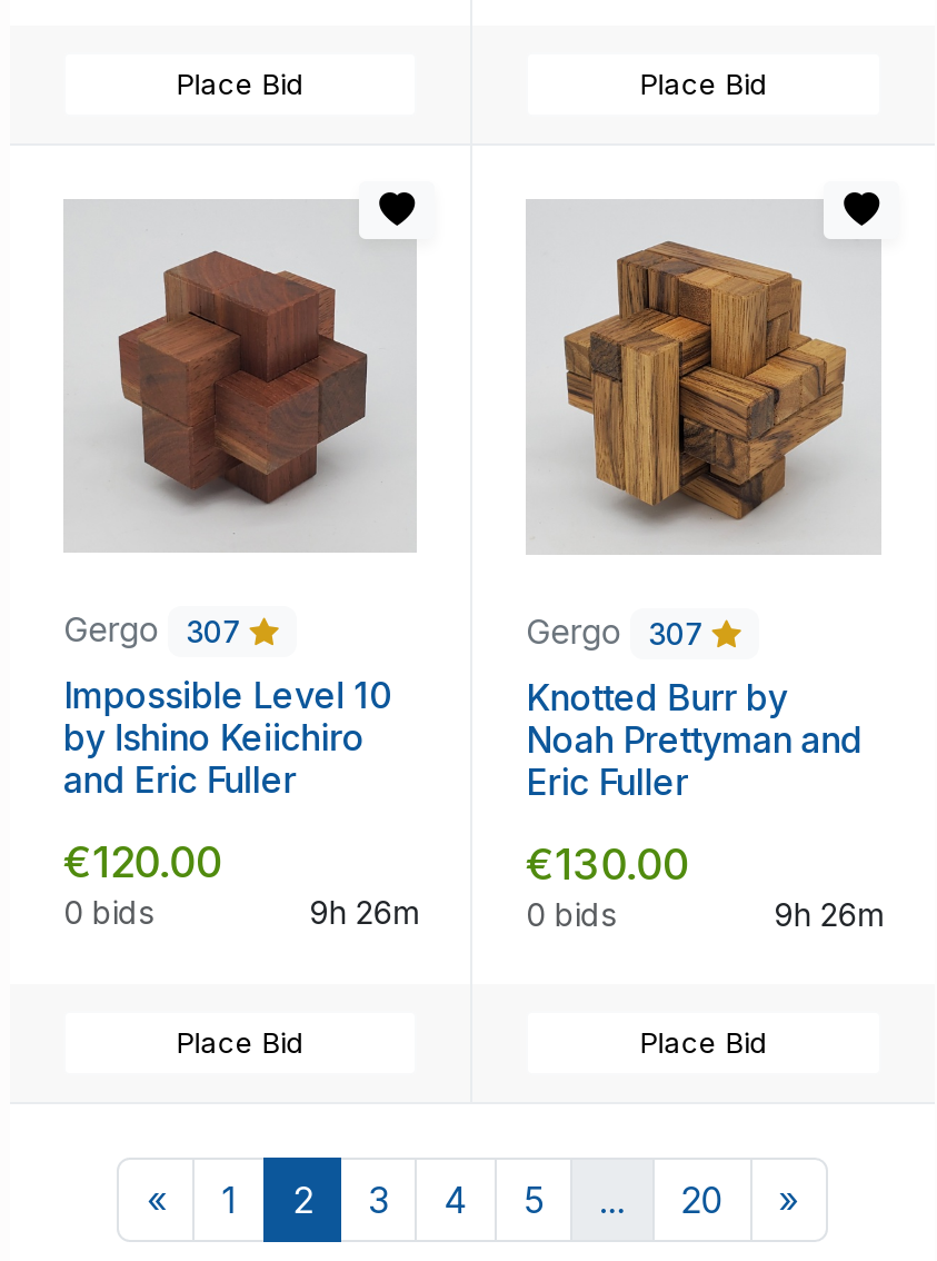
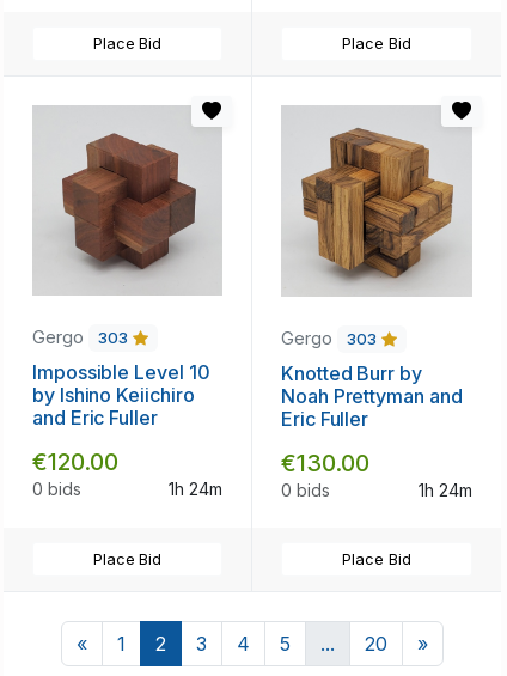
- Gergo 307
+ Gergo 303

- Gergo 307
+ Gergo 303

- 9h 26m
+ 1h 24m

- 9h 26m
+ 1h 24m
